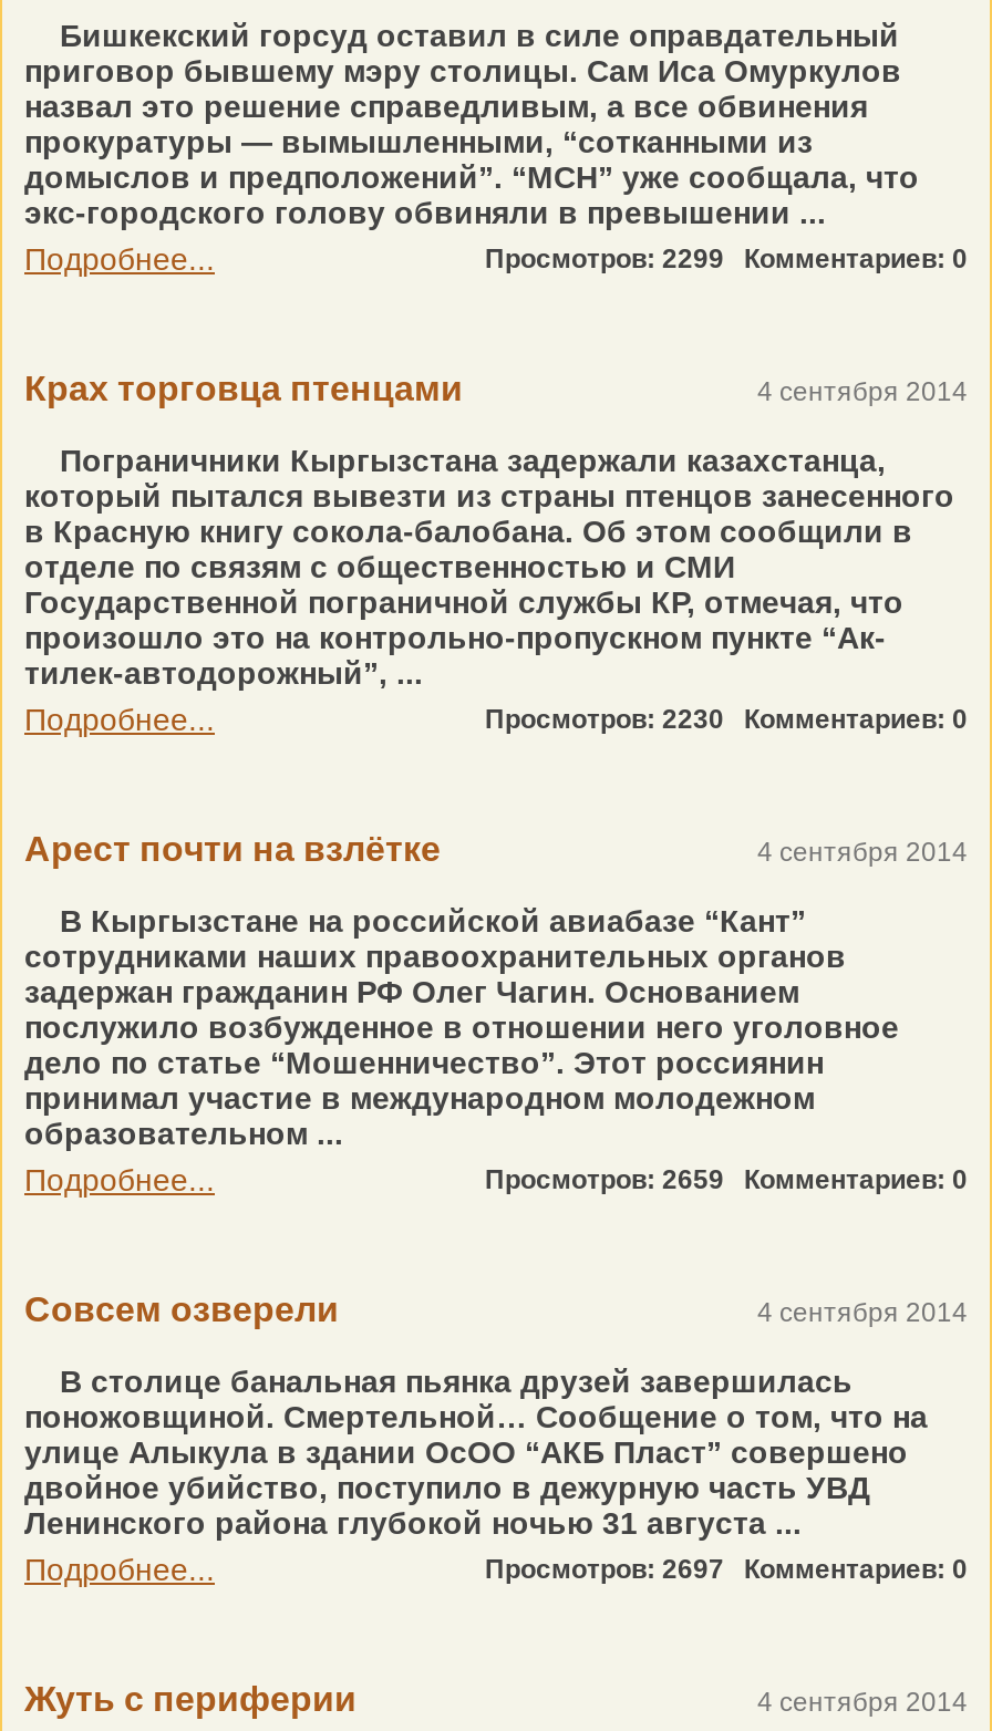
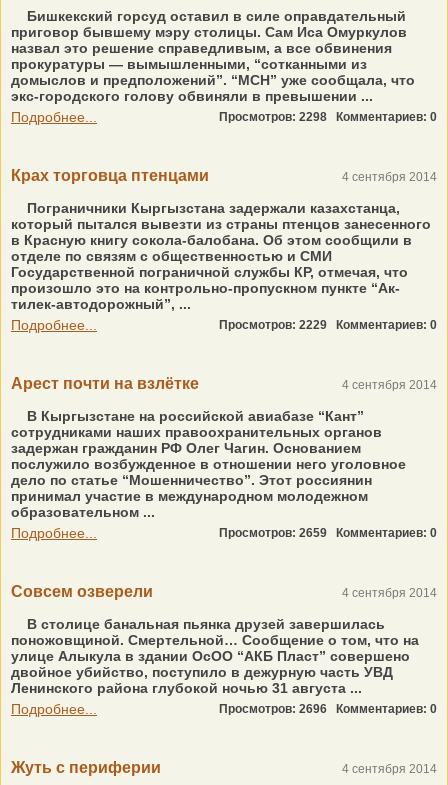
- Просмотров: 2299 Комментариев: 0
+ Просмотров: 2298 Комментариев: 0

- Просмотров: 2230 Комментариев: 0
+ Просмотров: 2229 Комментариев: 0

- Просмотров: 2697 Комментариев: 0
+ Просмотров: 2696 Комментариев: 0
